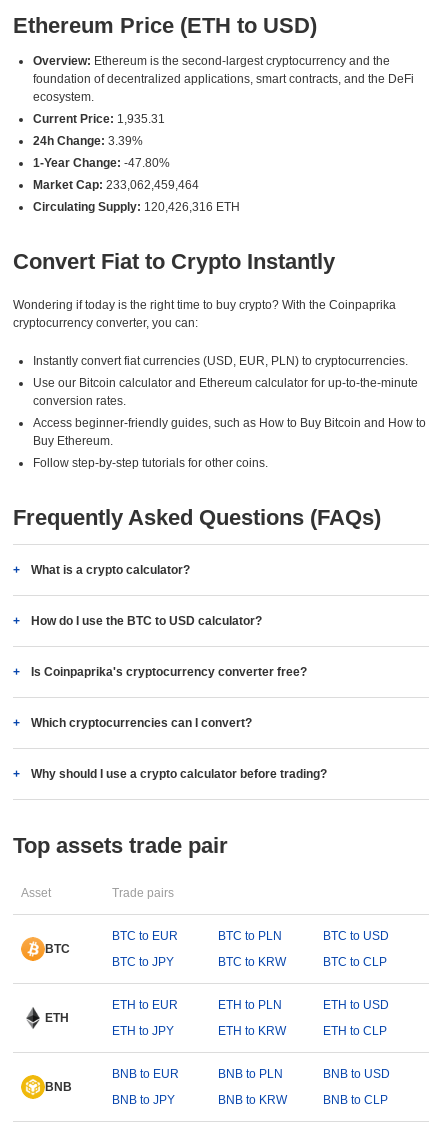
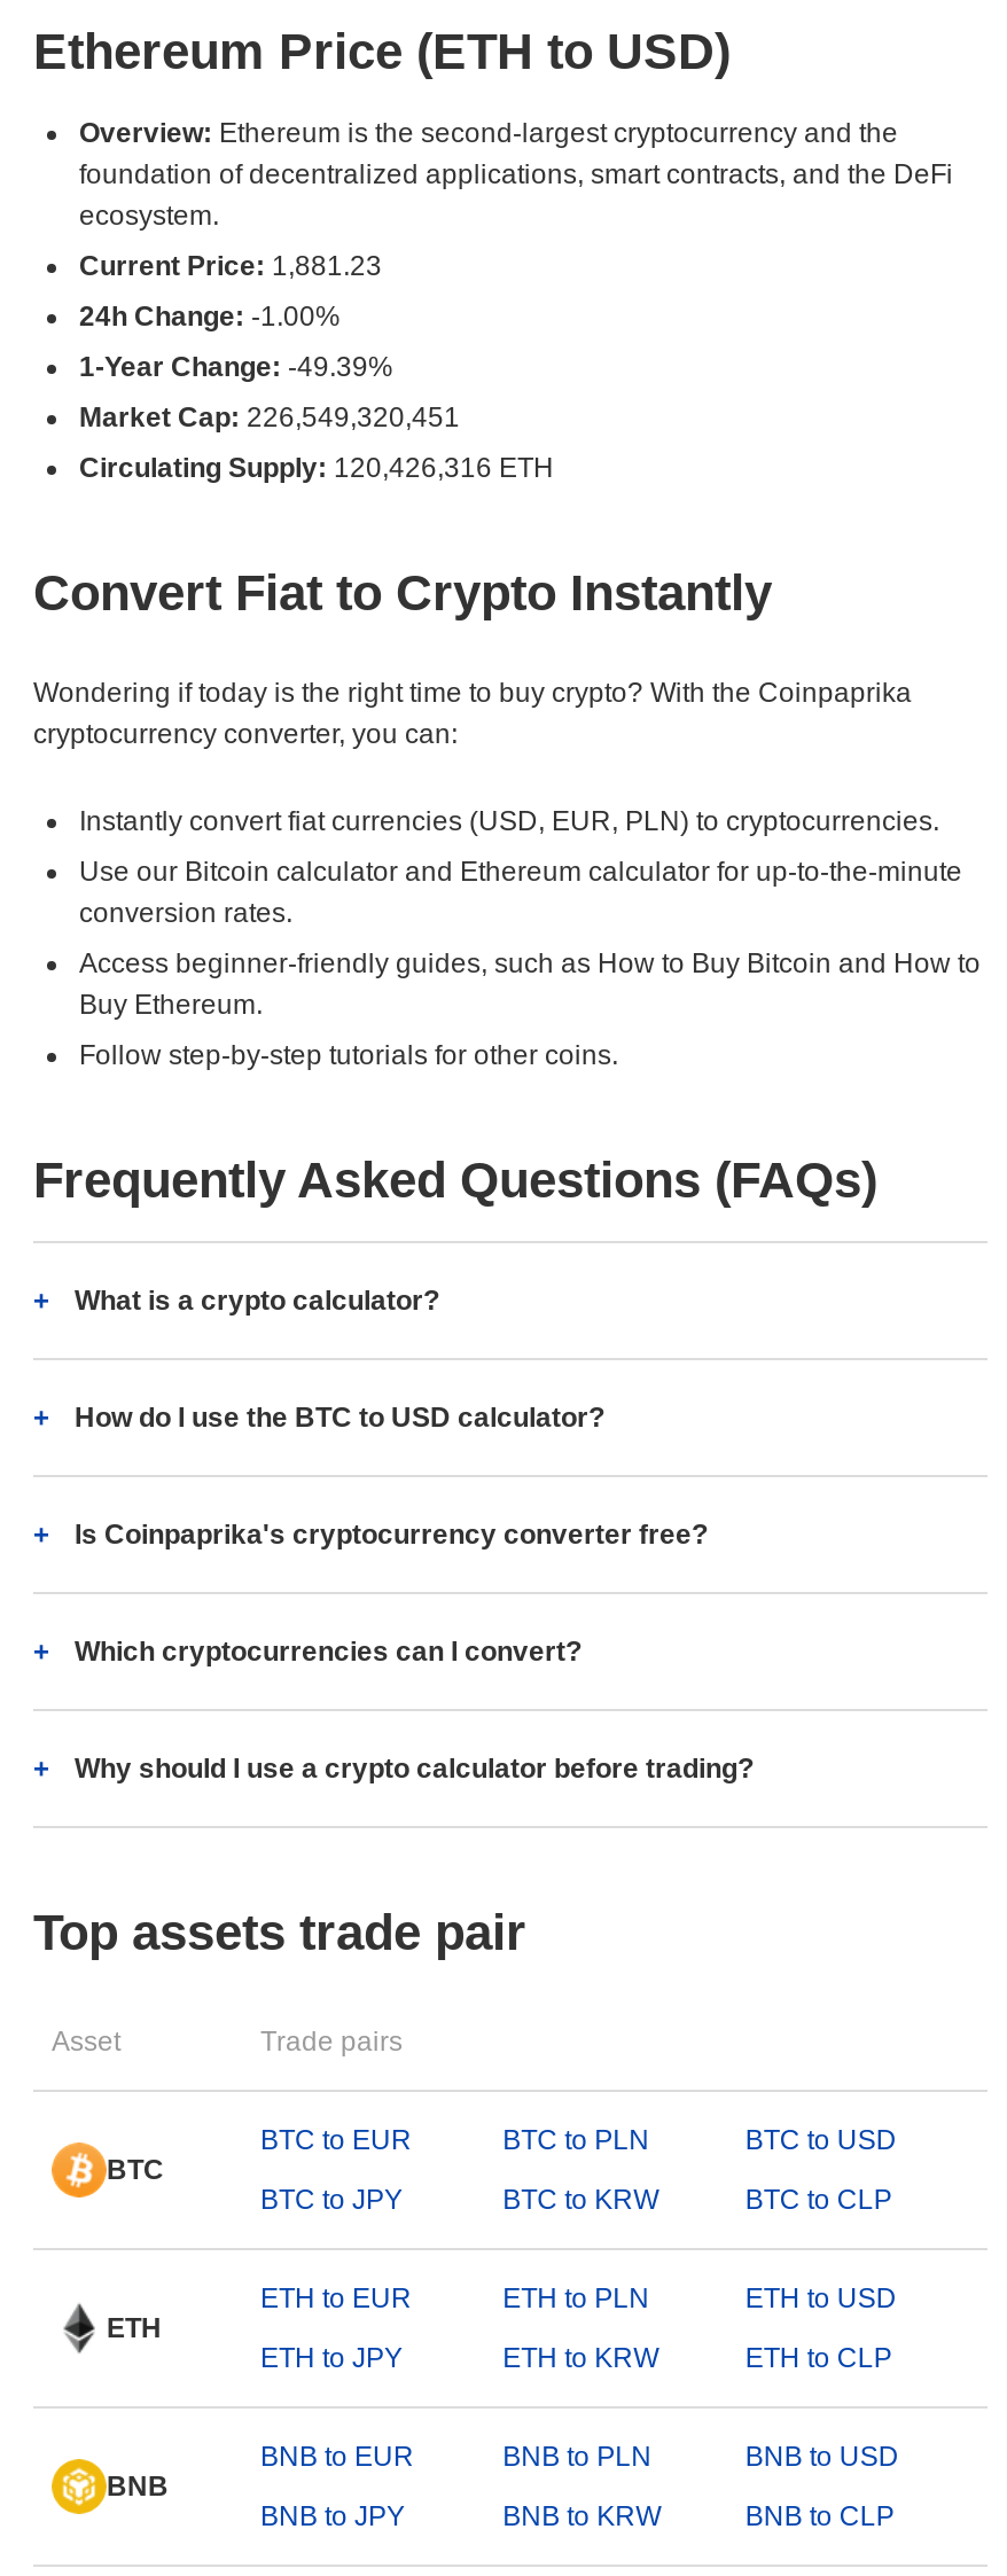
- Current Price: 1,935.31
+ Current Price: 1,881.23

- 24h Change: 3.39%
+ 24h Change: -1.00%

- 1-Year Change: -47.80%
+ 1-Year Change: -49.39%

- Market Cap: 233,062,459,464
+ Market Cap: 226,549,320,451
